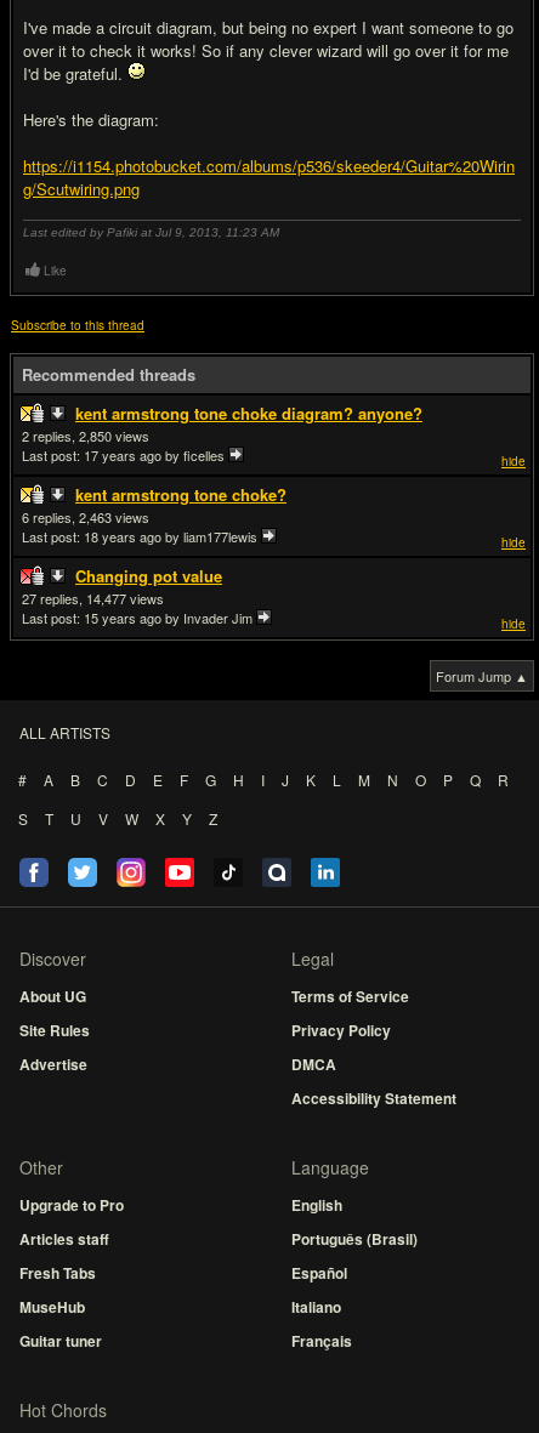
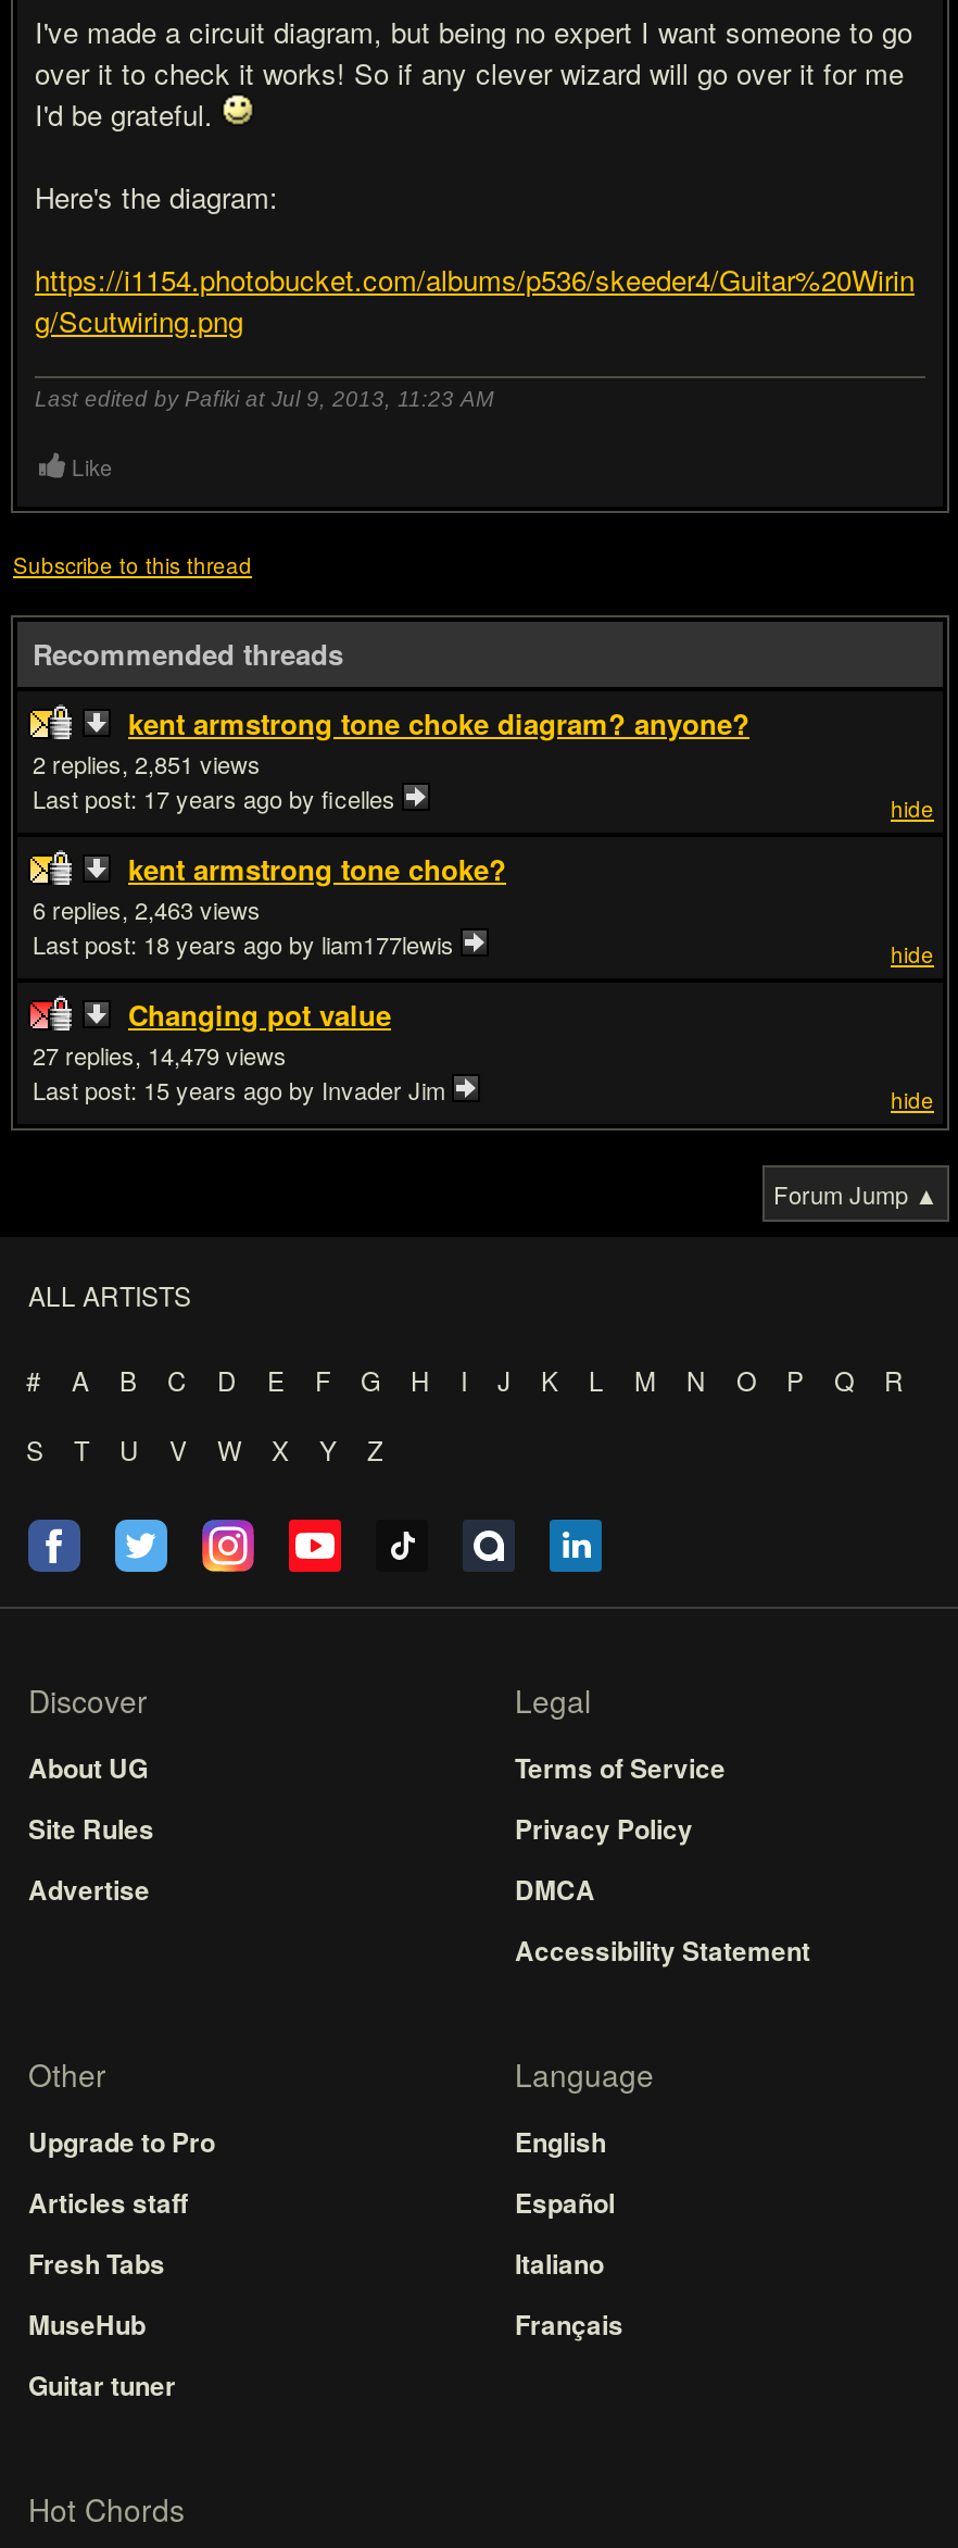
- 2,850
+ 2,851

- 14,477
+ 14,479

- Português (Brasil)

moved up: Español | Italiano | Français
